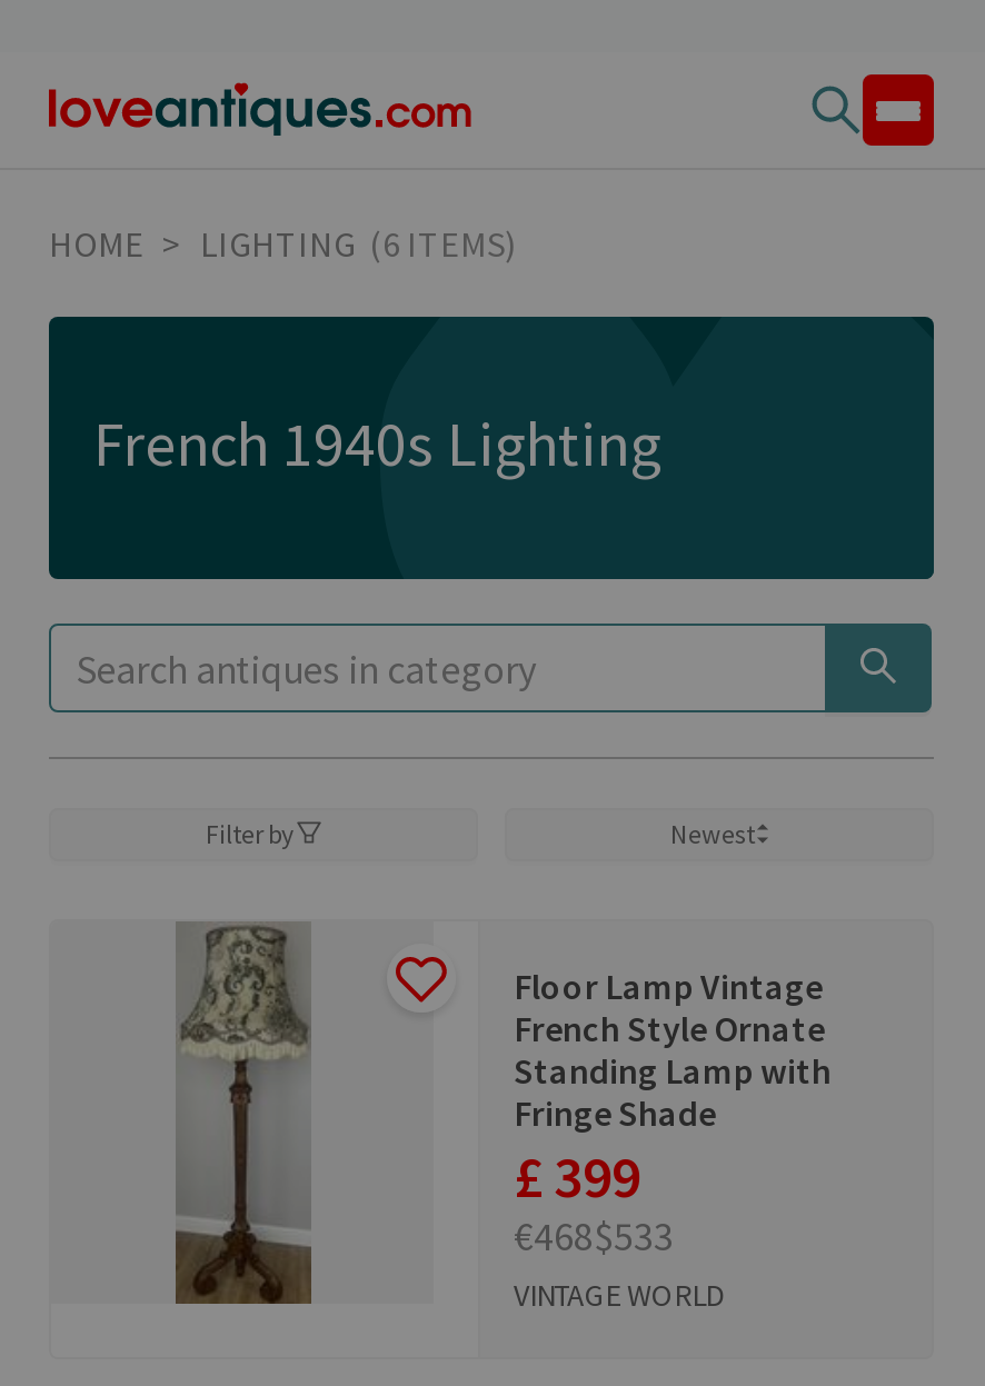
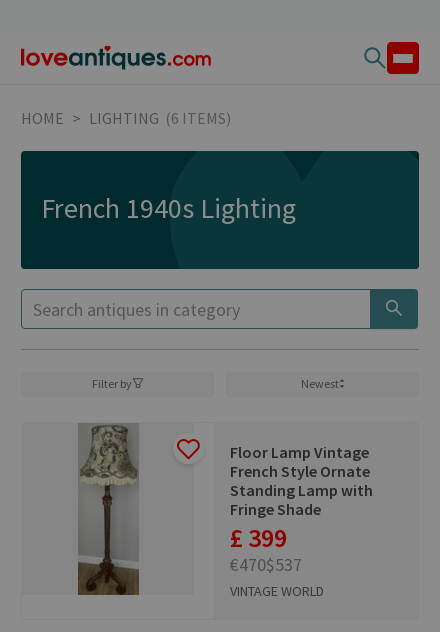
- €468$533
+ €470$537
